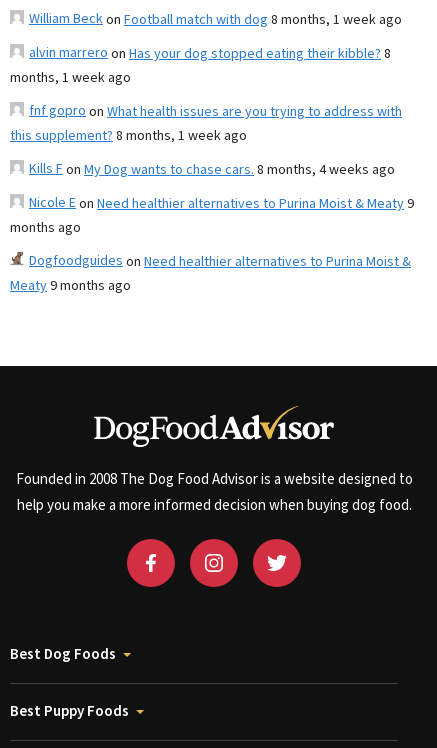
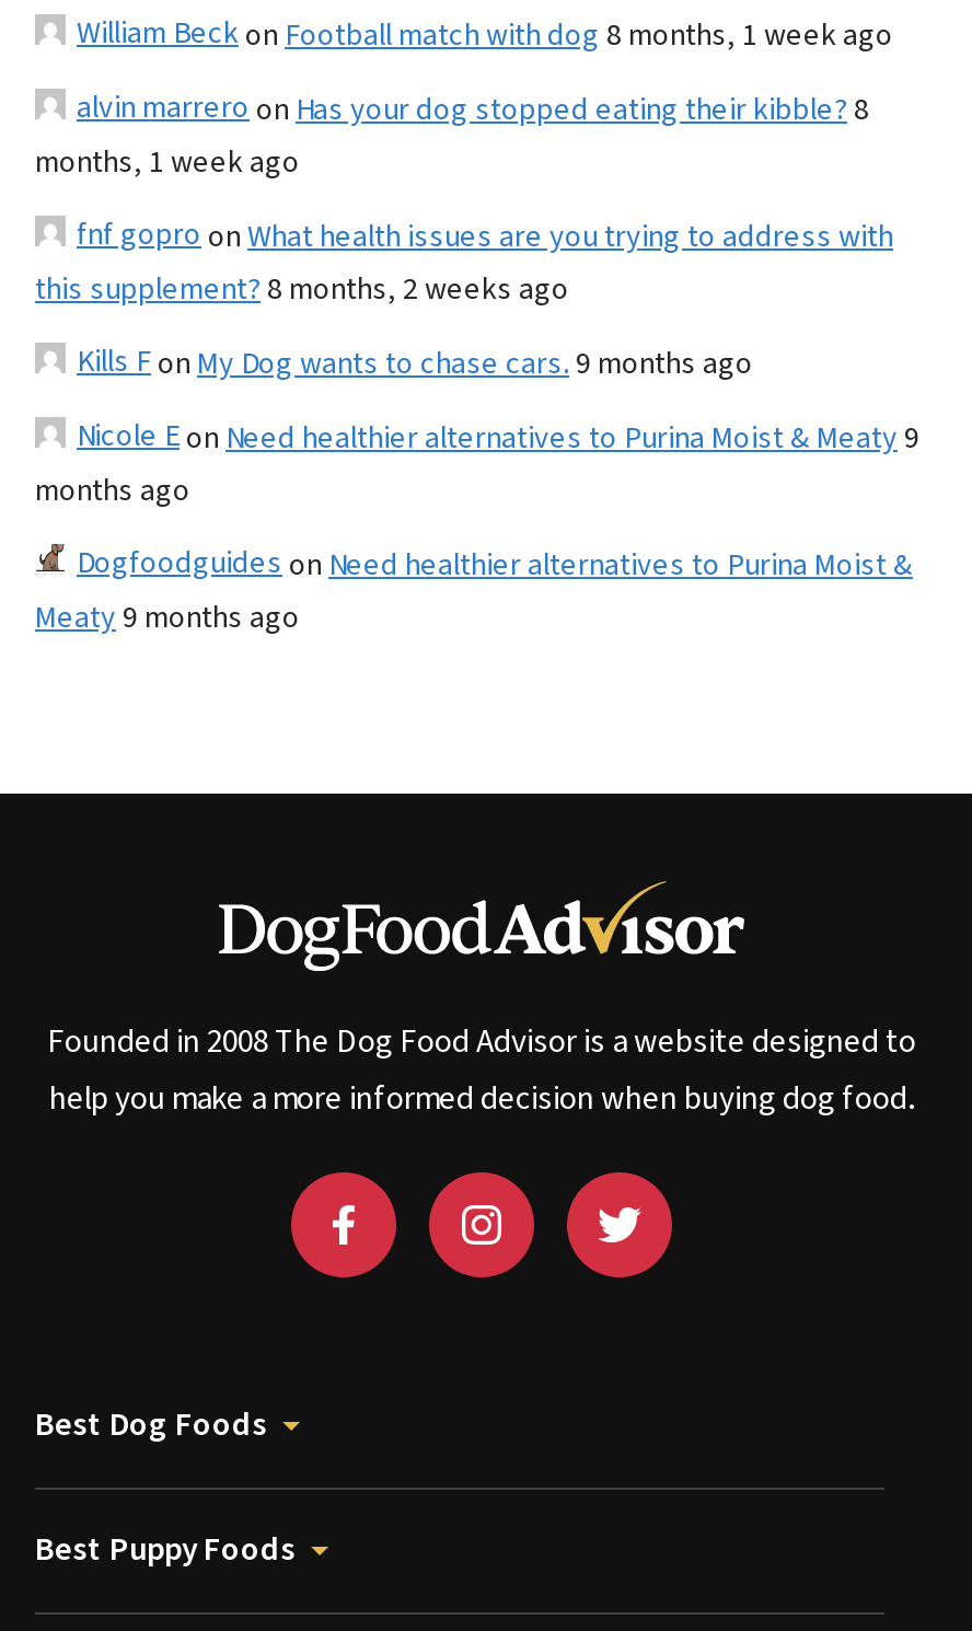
- this supplement? 8 months, 1 week ago
+ this supplement? 8 months, 2 weeks ago

- Kills Fon My Dog wants to chase cars. 8 months, 4 weeks ago
+ Kills Fon My Dog wants to chase cars. 9 months ago
